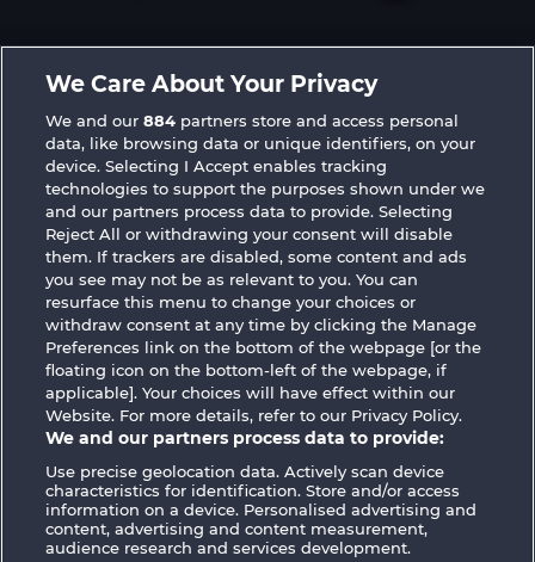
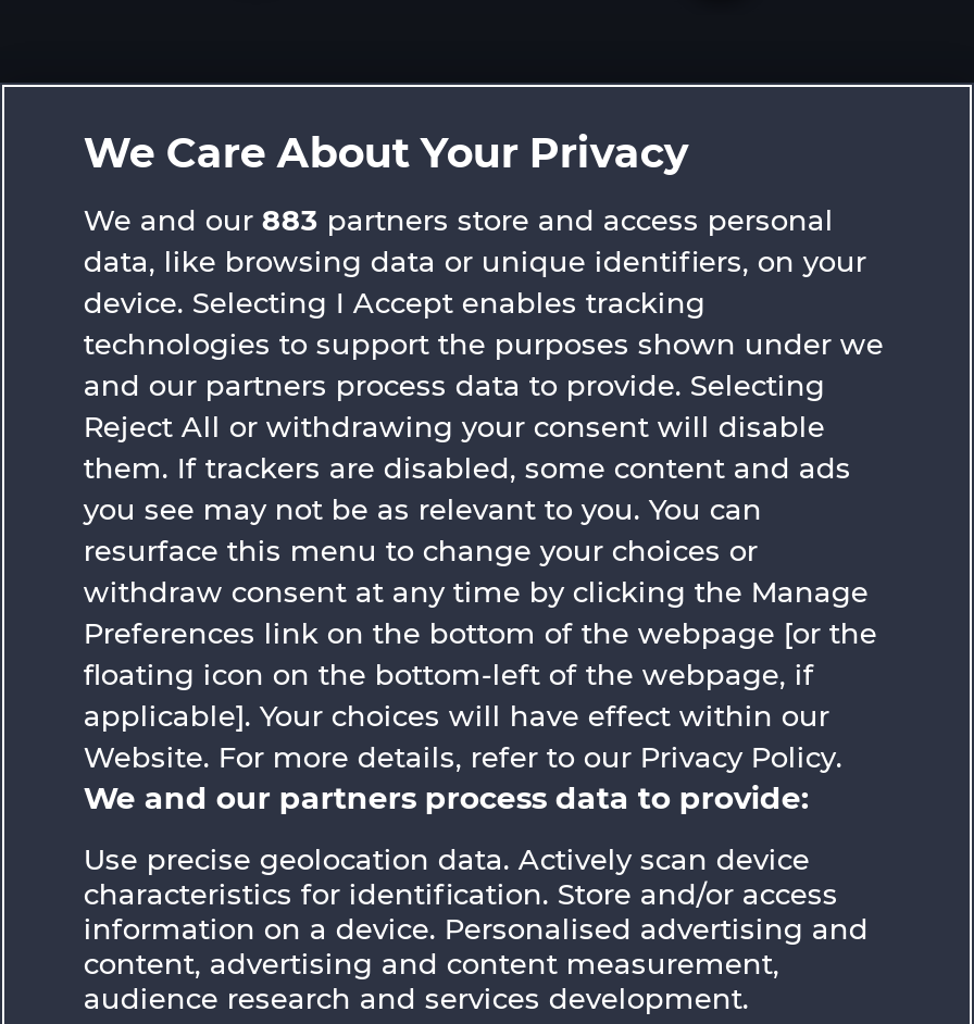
- We and our 884 partners store and access personal
+ We and our 883 partners store and access personal
